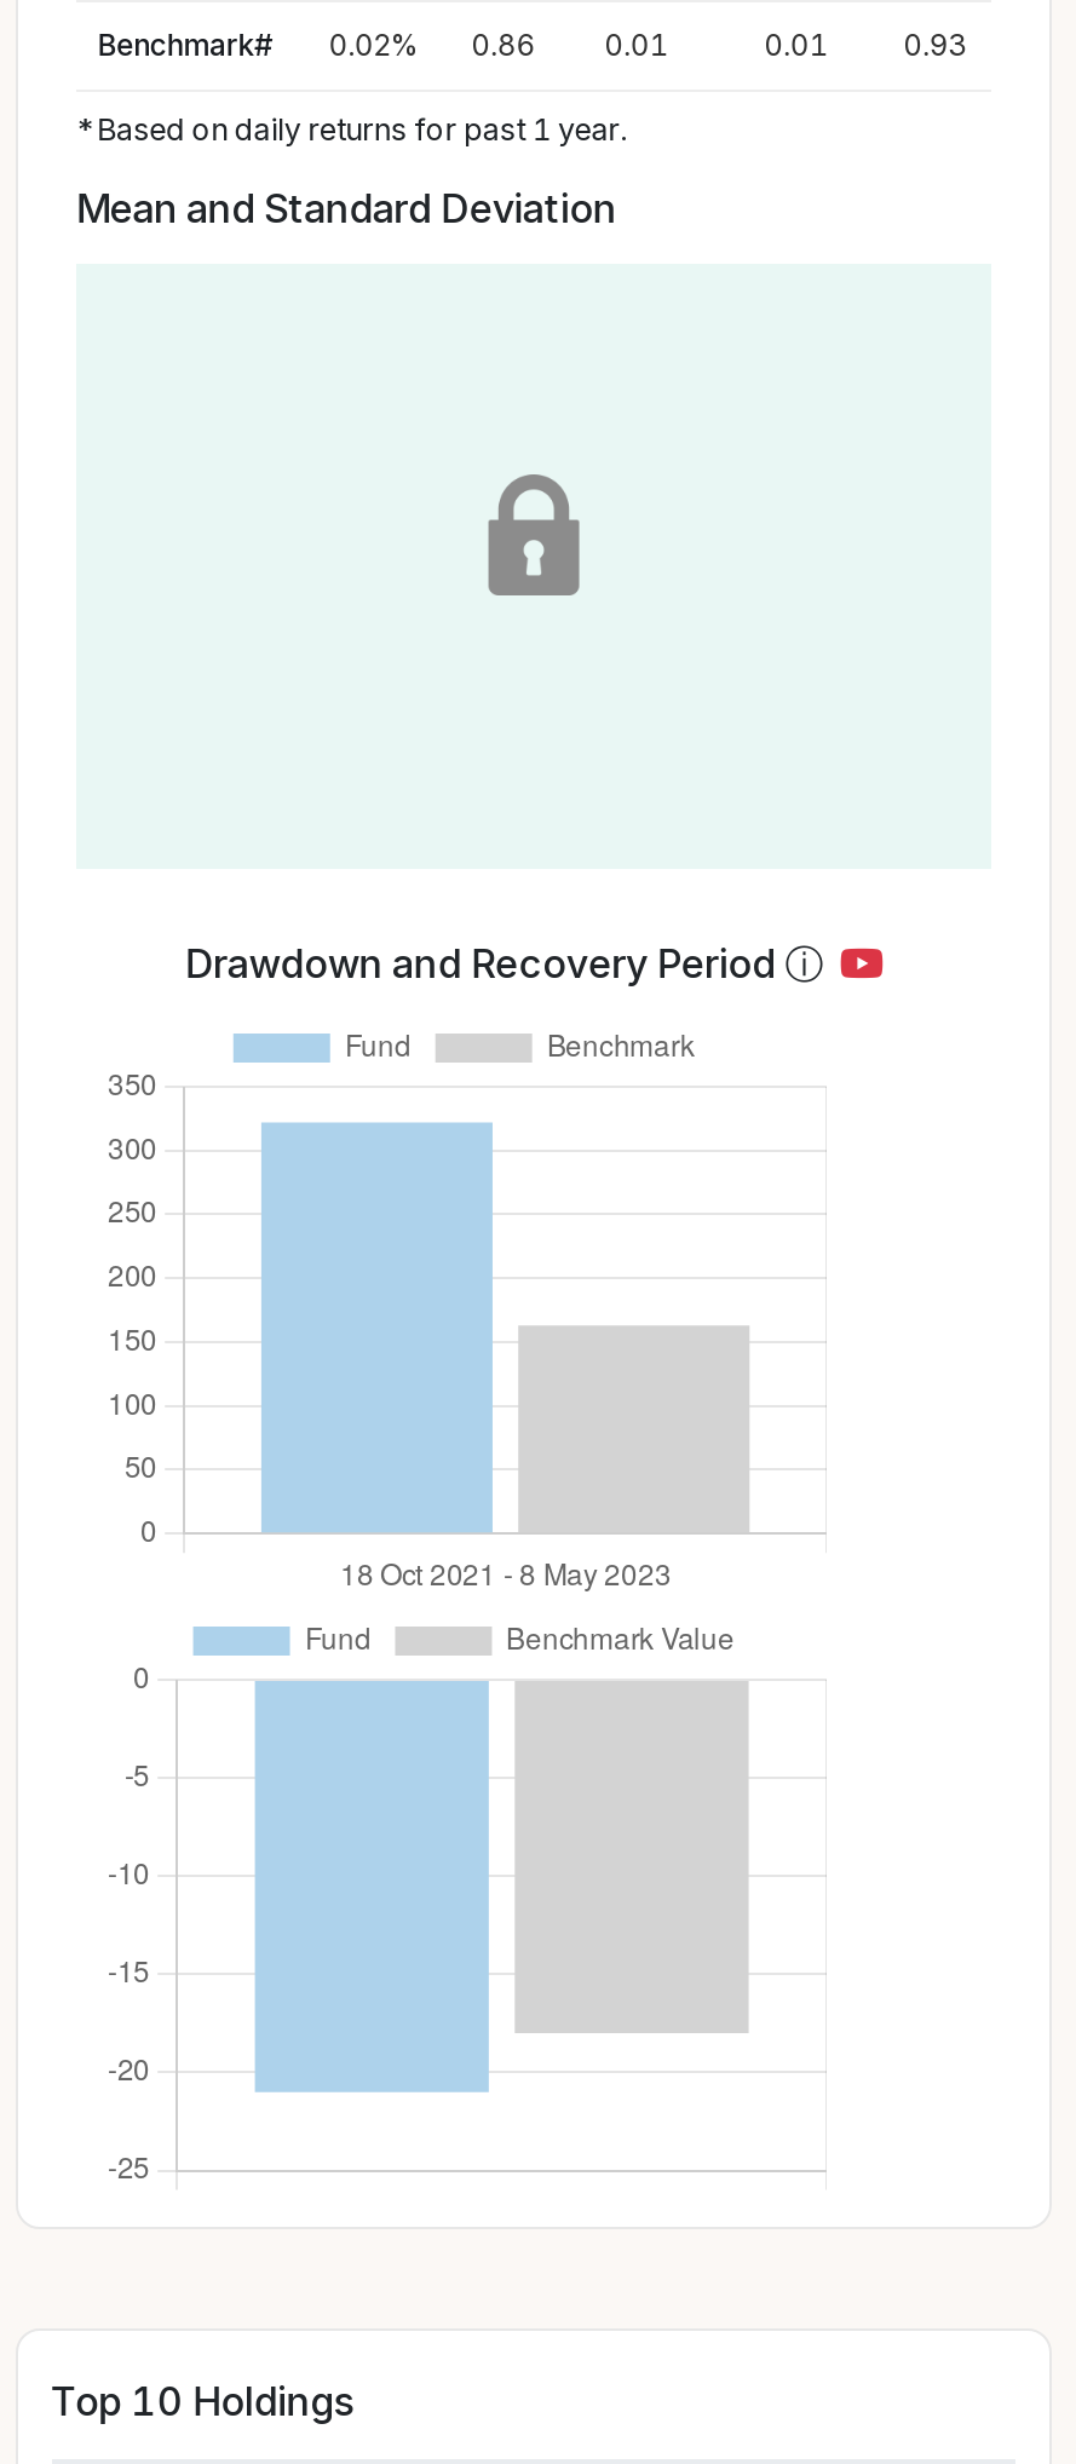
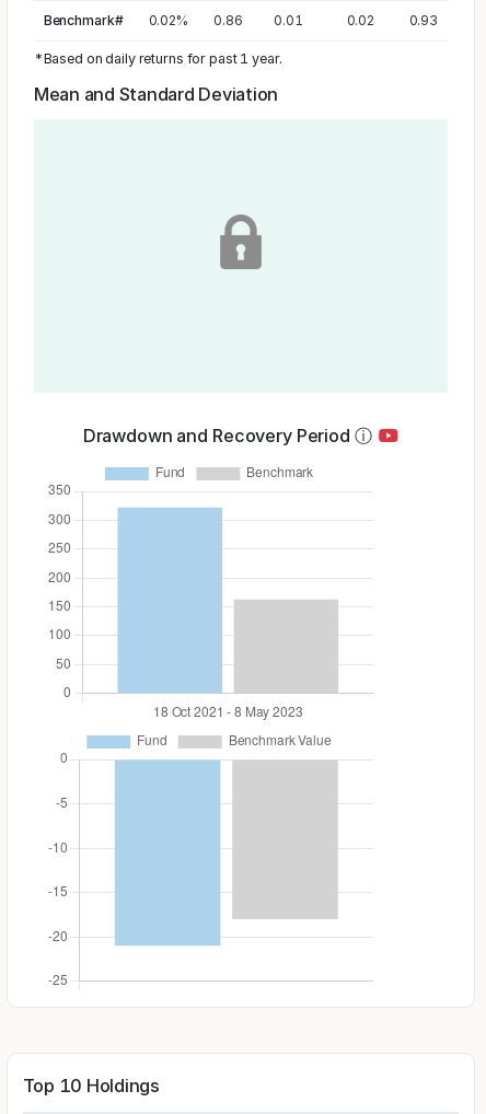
- 0.01
+ 0.02
